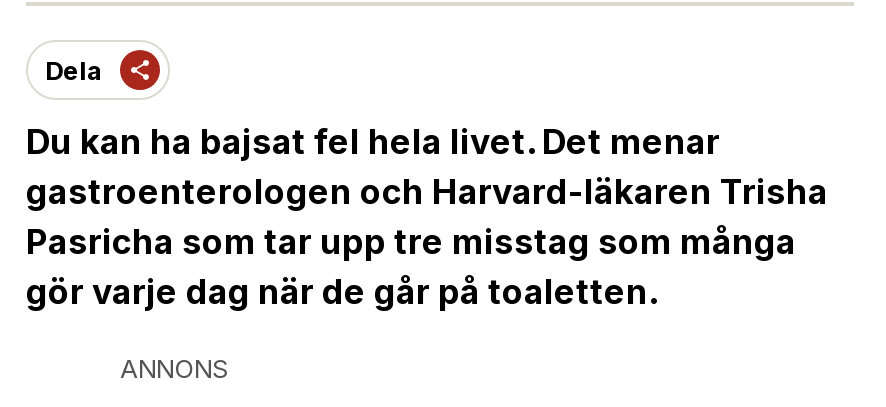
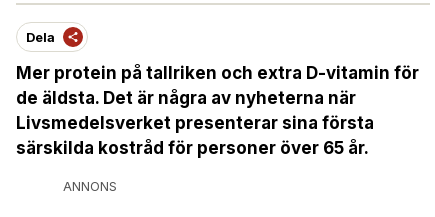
- Du kan ha bajsat fel hela livet. Det menar
- gastroenterologen och Harvard-läkaren Trisha
- Pasricha som tar upp tre misstag som många
- gör varje dag när de går på toaletten.
+ Mer protein på tallriken och extra D-vitamin för
+ de äldsta. Det är några av nyheterna när
+ Livsmedelsverket presenterar sina första
+ särskilda kostråd för personer över 65 år.
